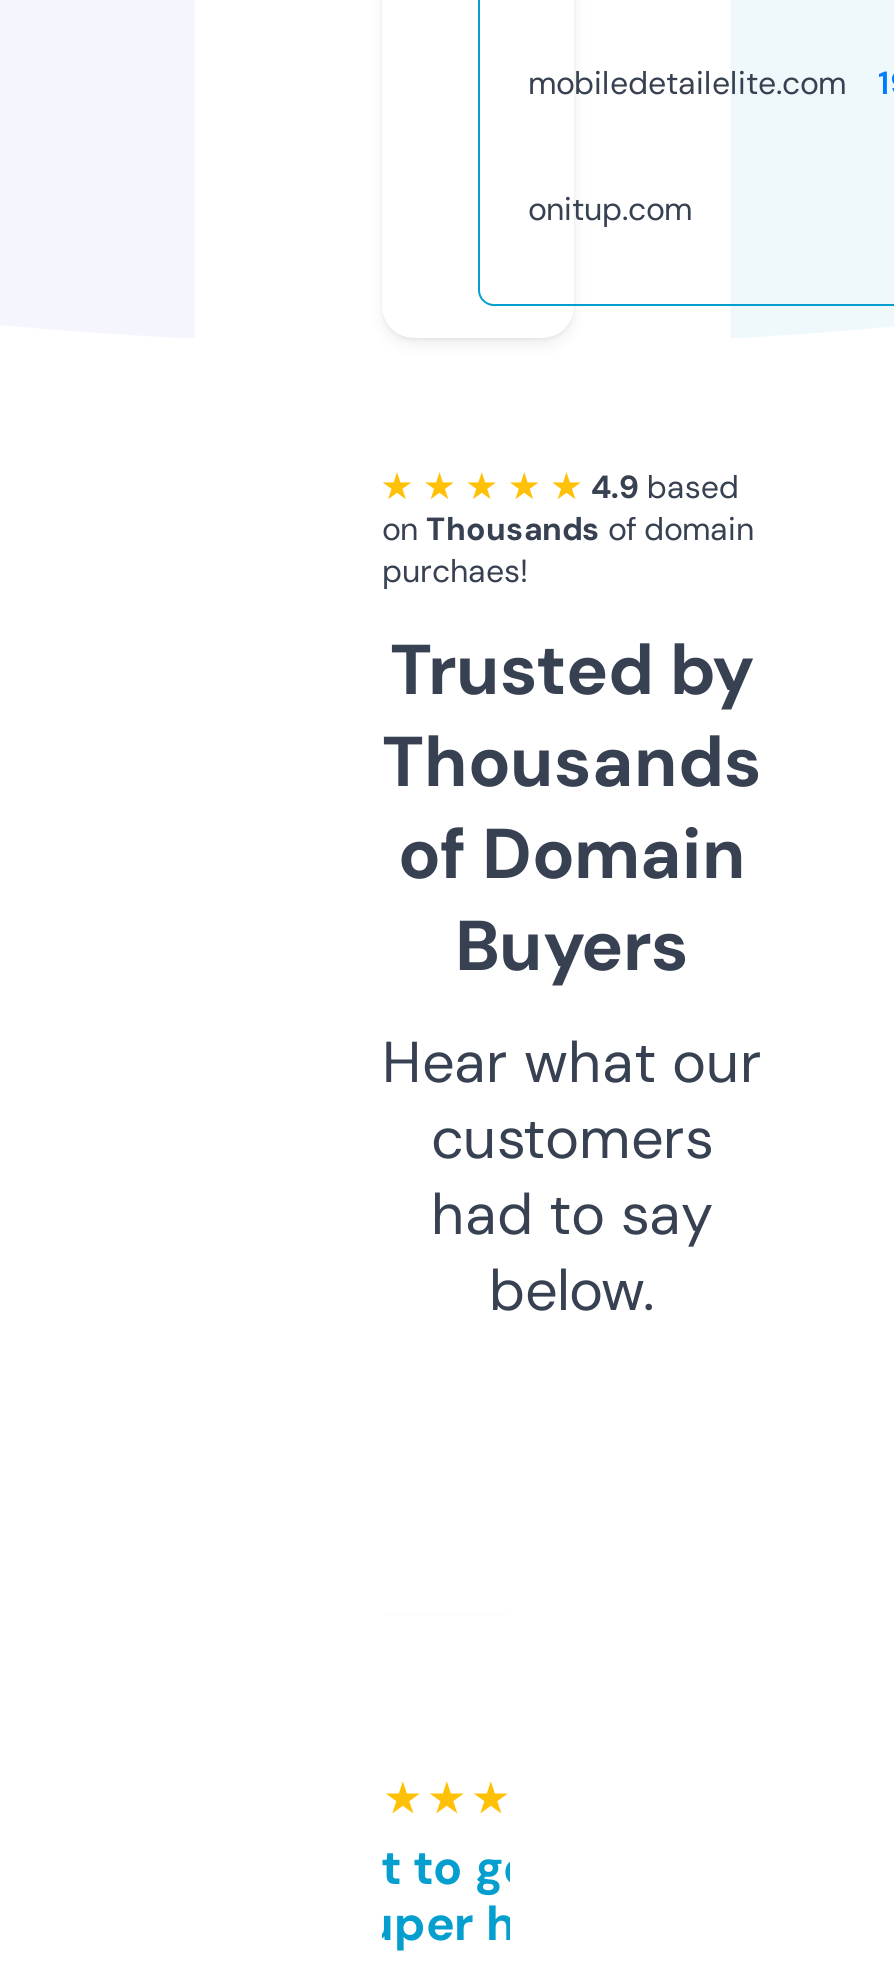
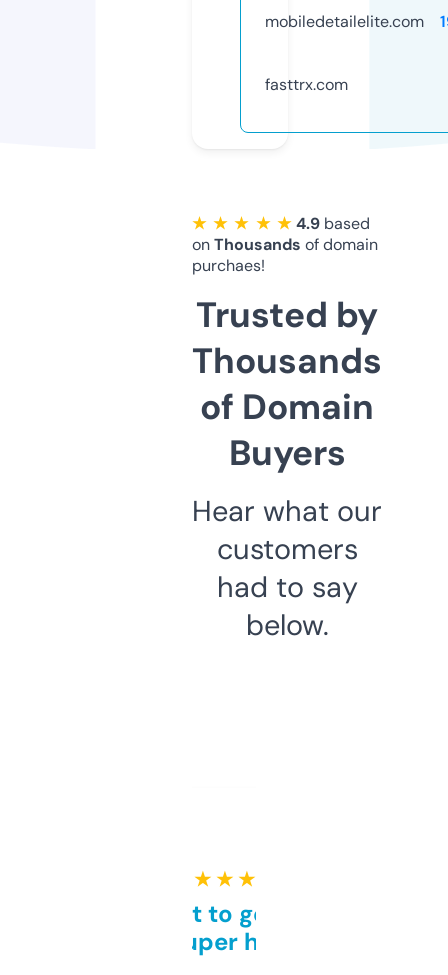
- onitup.com
+ fasttrx.com
